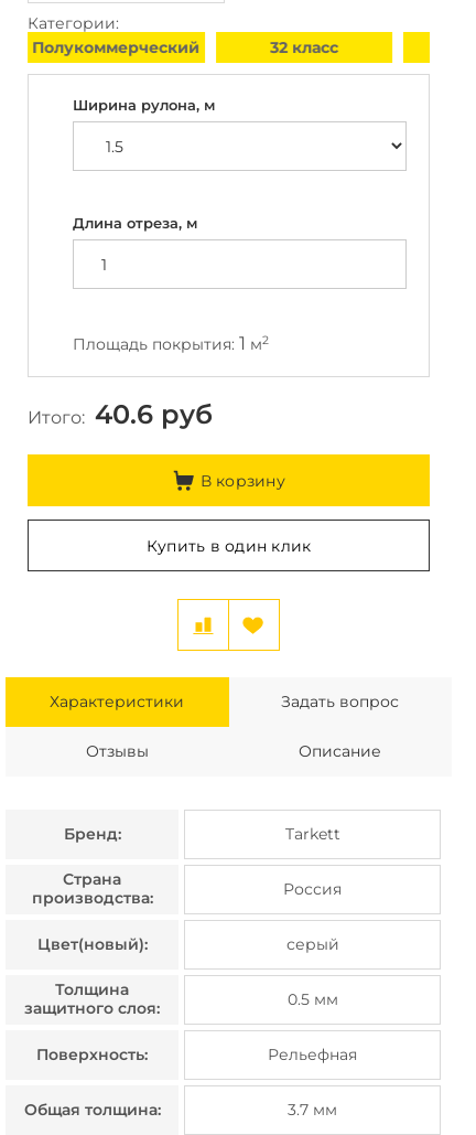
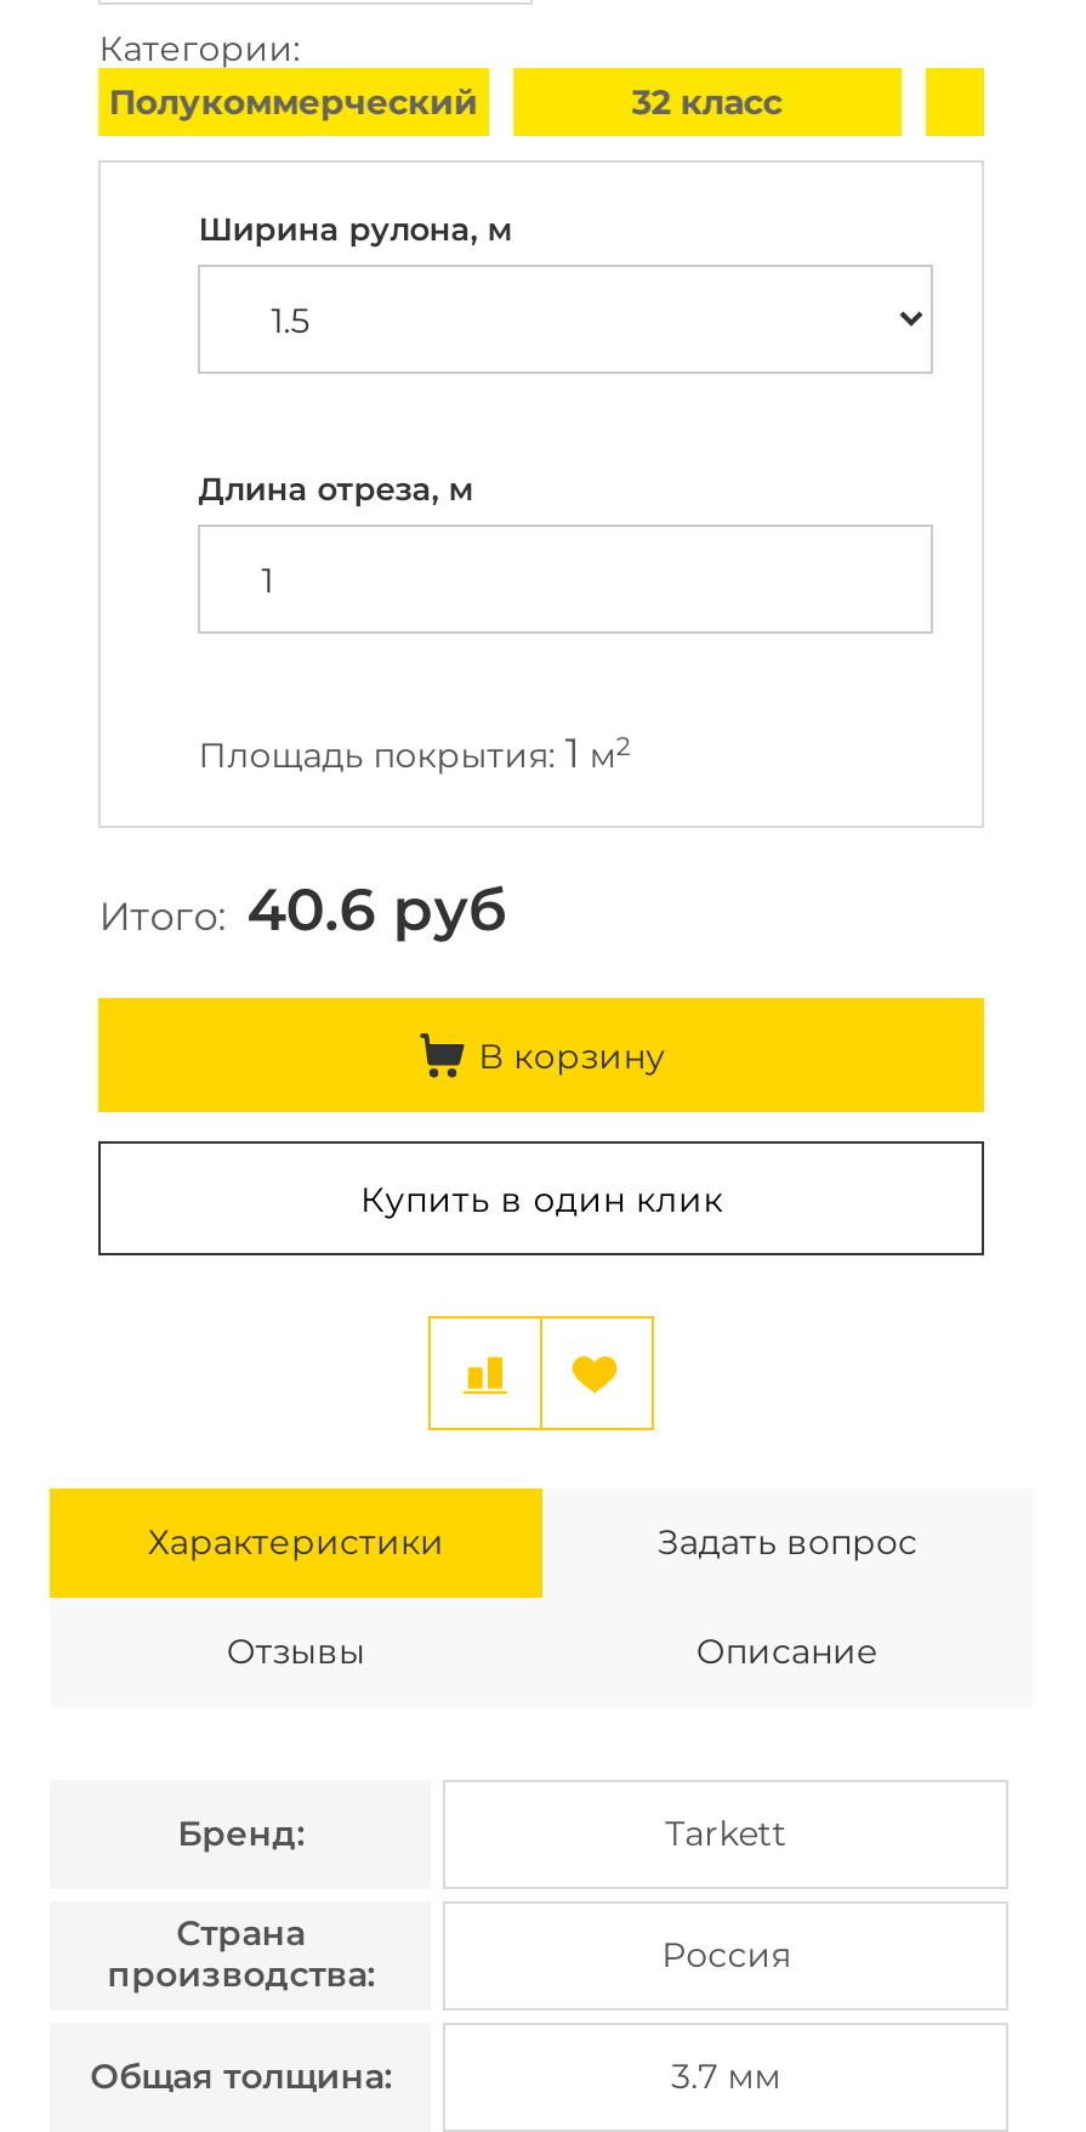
- Цвет(новый):
- серый
- Толщина
- защитного слоя:
- 0.5 мм
- Поверхность:
- Рельефная
